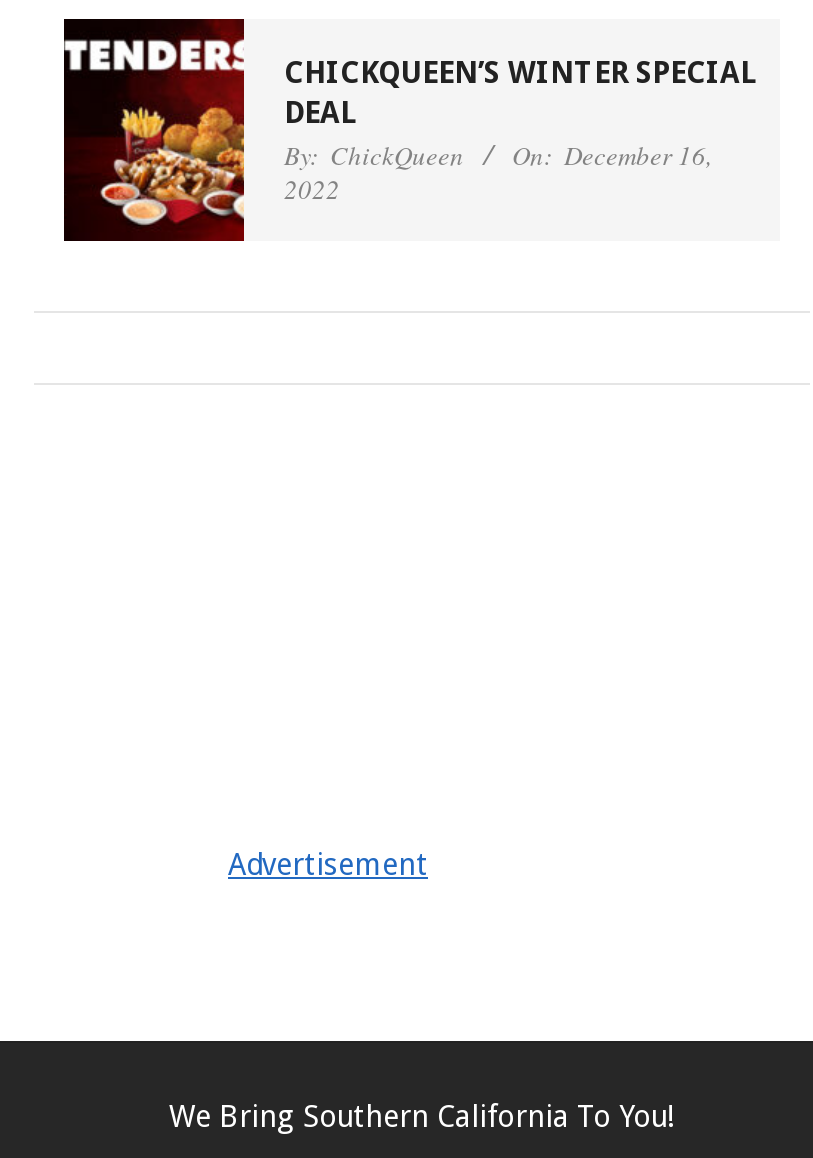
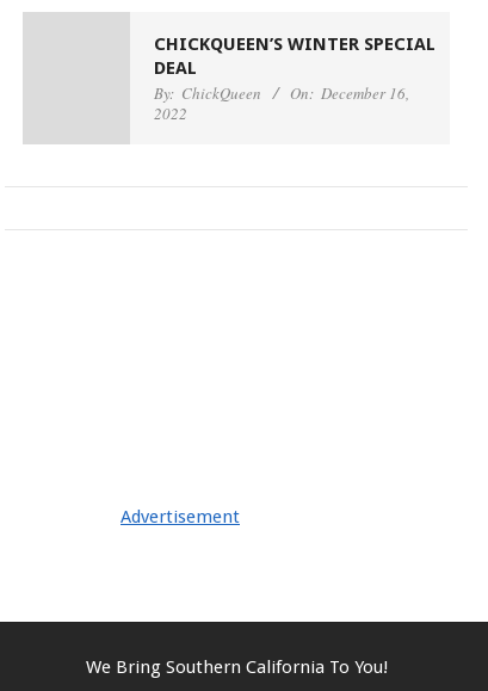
- [image]
